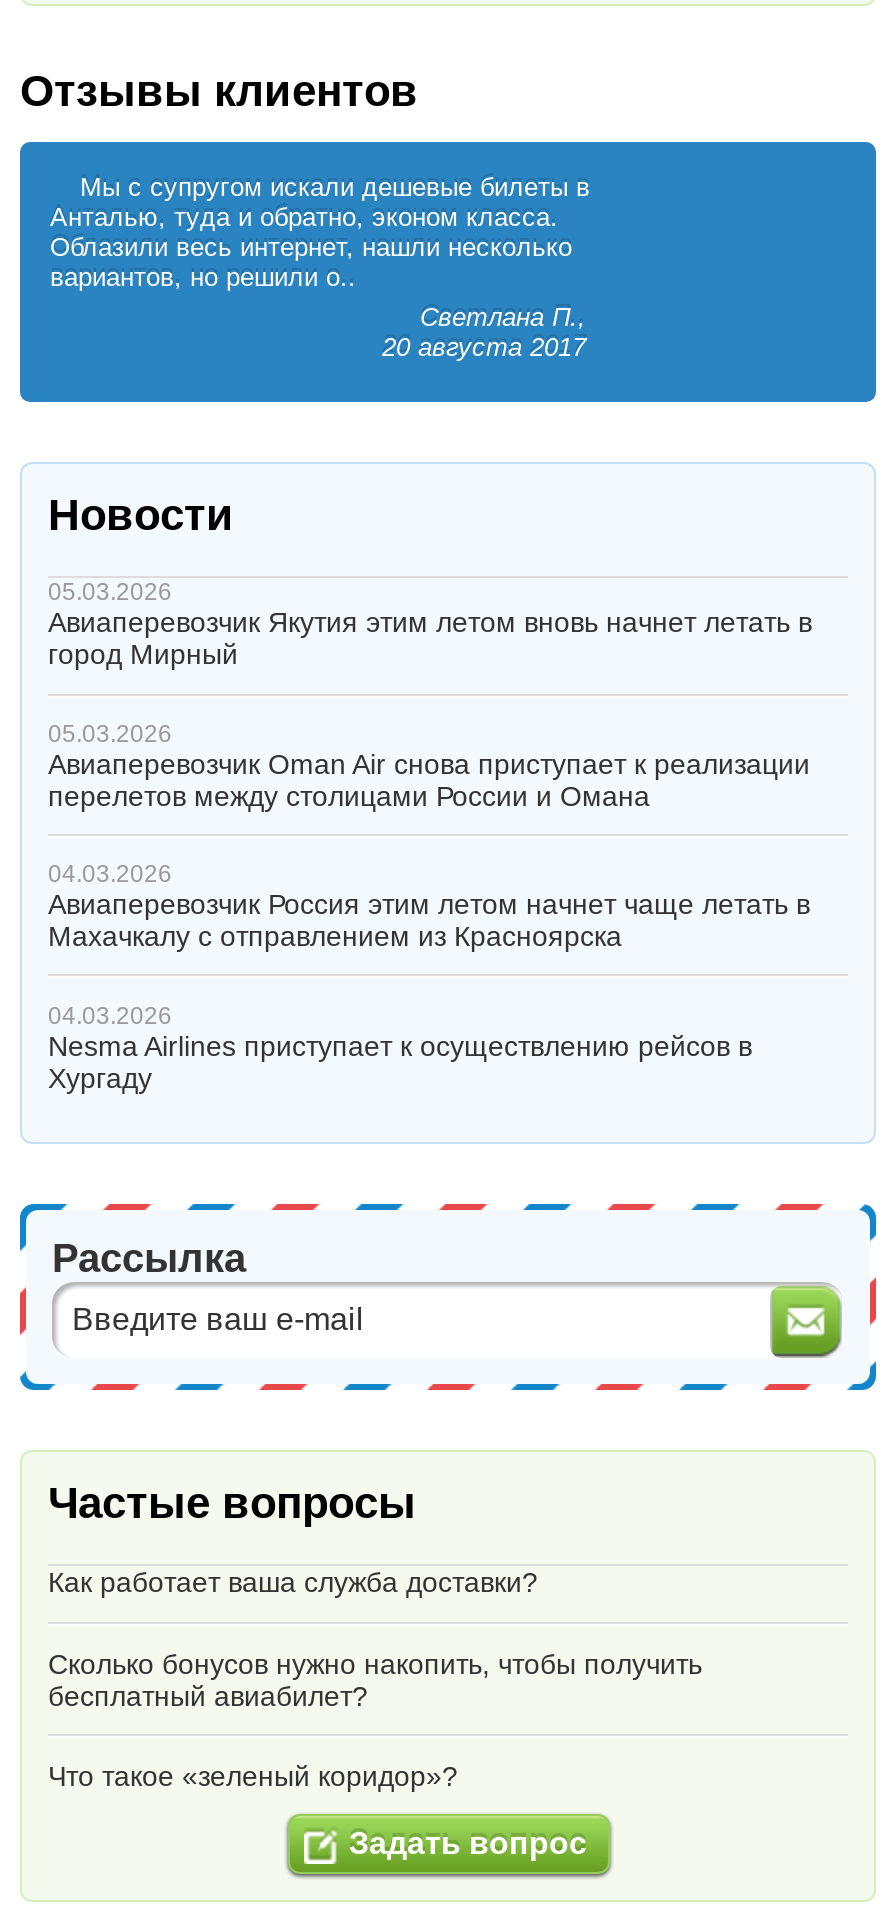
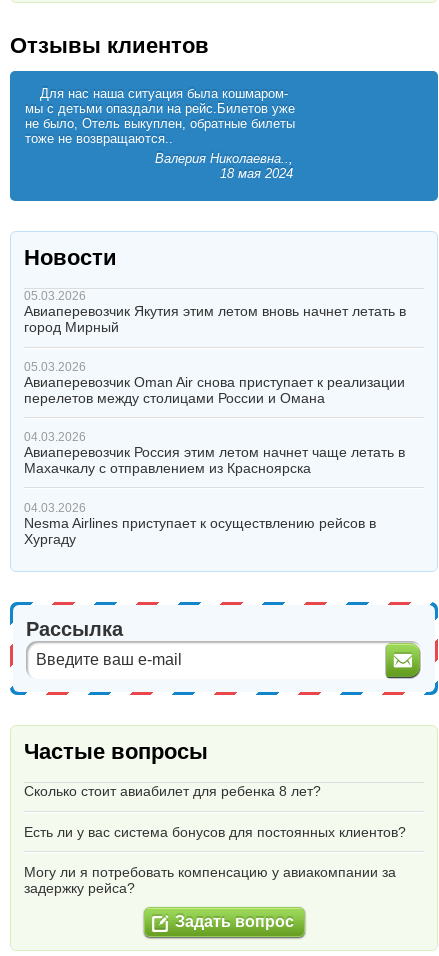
- Мы с супругом искали дешевые билеты в
- Анталью, туда и обратно, эконом класса.
- Облазили весь интернет, нашли несколько
- вариантов, но решили о..
- Светлана П.,
- 20 августа 2017
+ Для нас наша ситуация была кошмаром-
+ мы с детьми опаздали на рейс.Билетов уже
+ не было, Отель выкуплен, обратные билеты
+ тоже не возвращаются..
+ Валерия Николаевна..,
+ 18 мая 2024

- Как работает ваша служба доставки?
+ Сколько стоит авиабилет для ребенка 8 лет?

- Сколько бонусов нужно накопить, чтобы получить
- бесплатный авиабилет?
+ Есть ли у вас система бонусов для постоянных клиентов?

- Что такое «зеленый коридор»?
+ Могу ли я потребовать компенсацию у авиакомпании за
+ задержку рейса?
